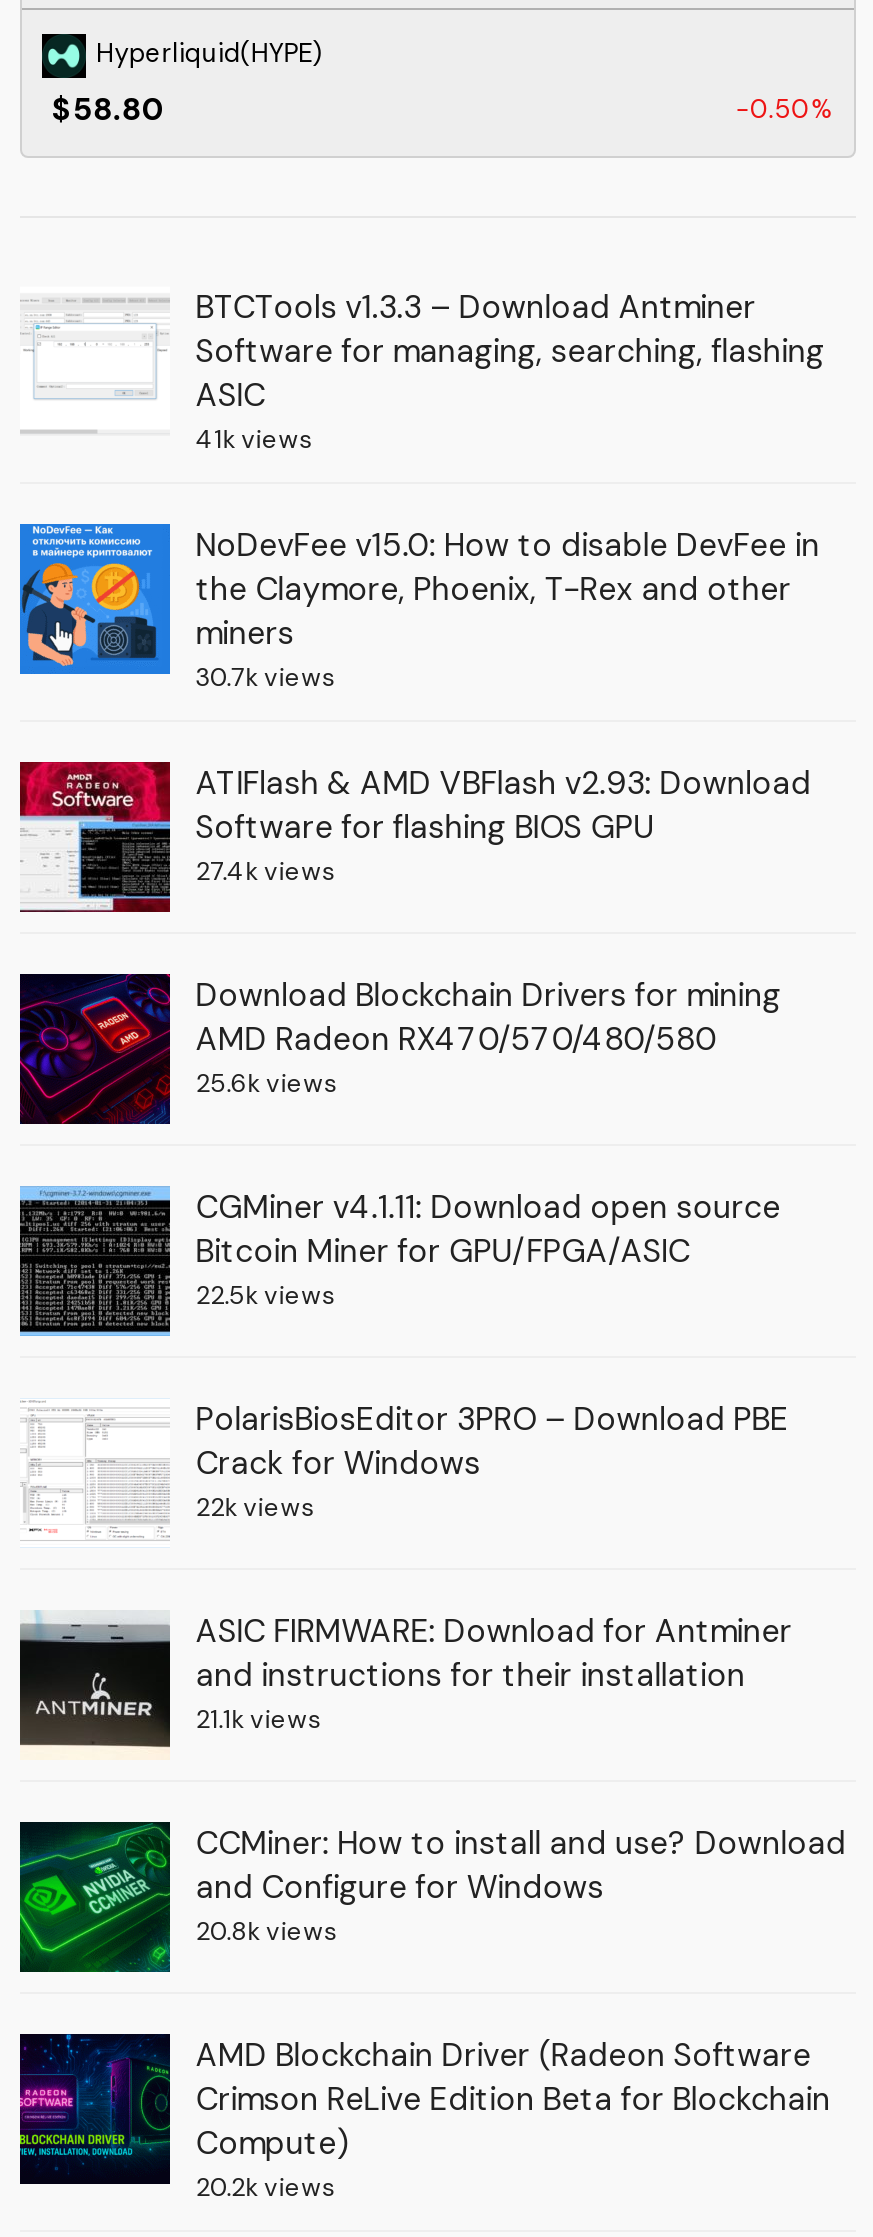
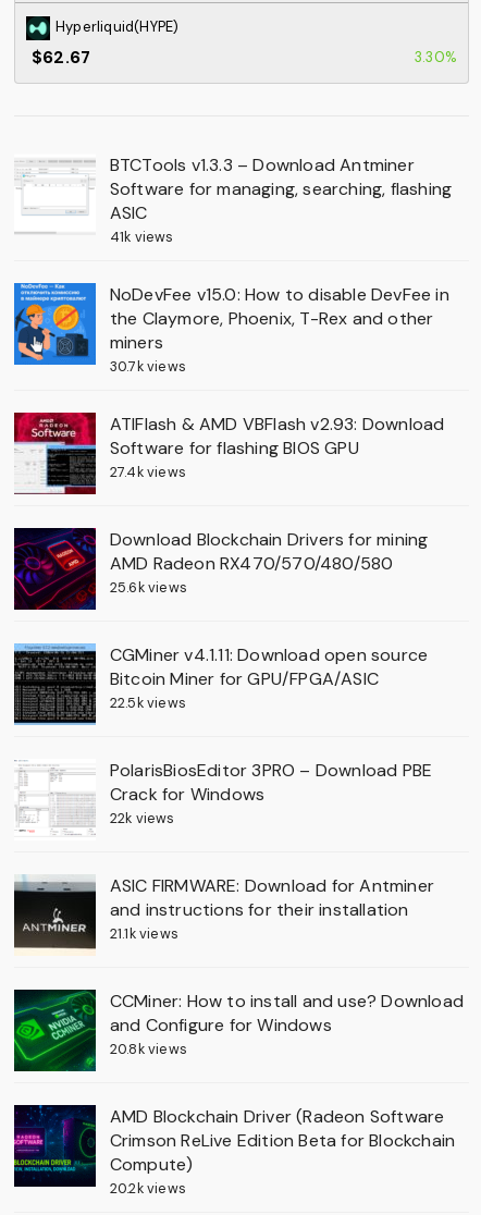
- $58.80
+ $62.67

- -0.50%
+ 3.30%
